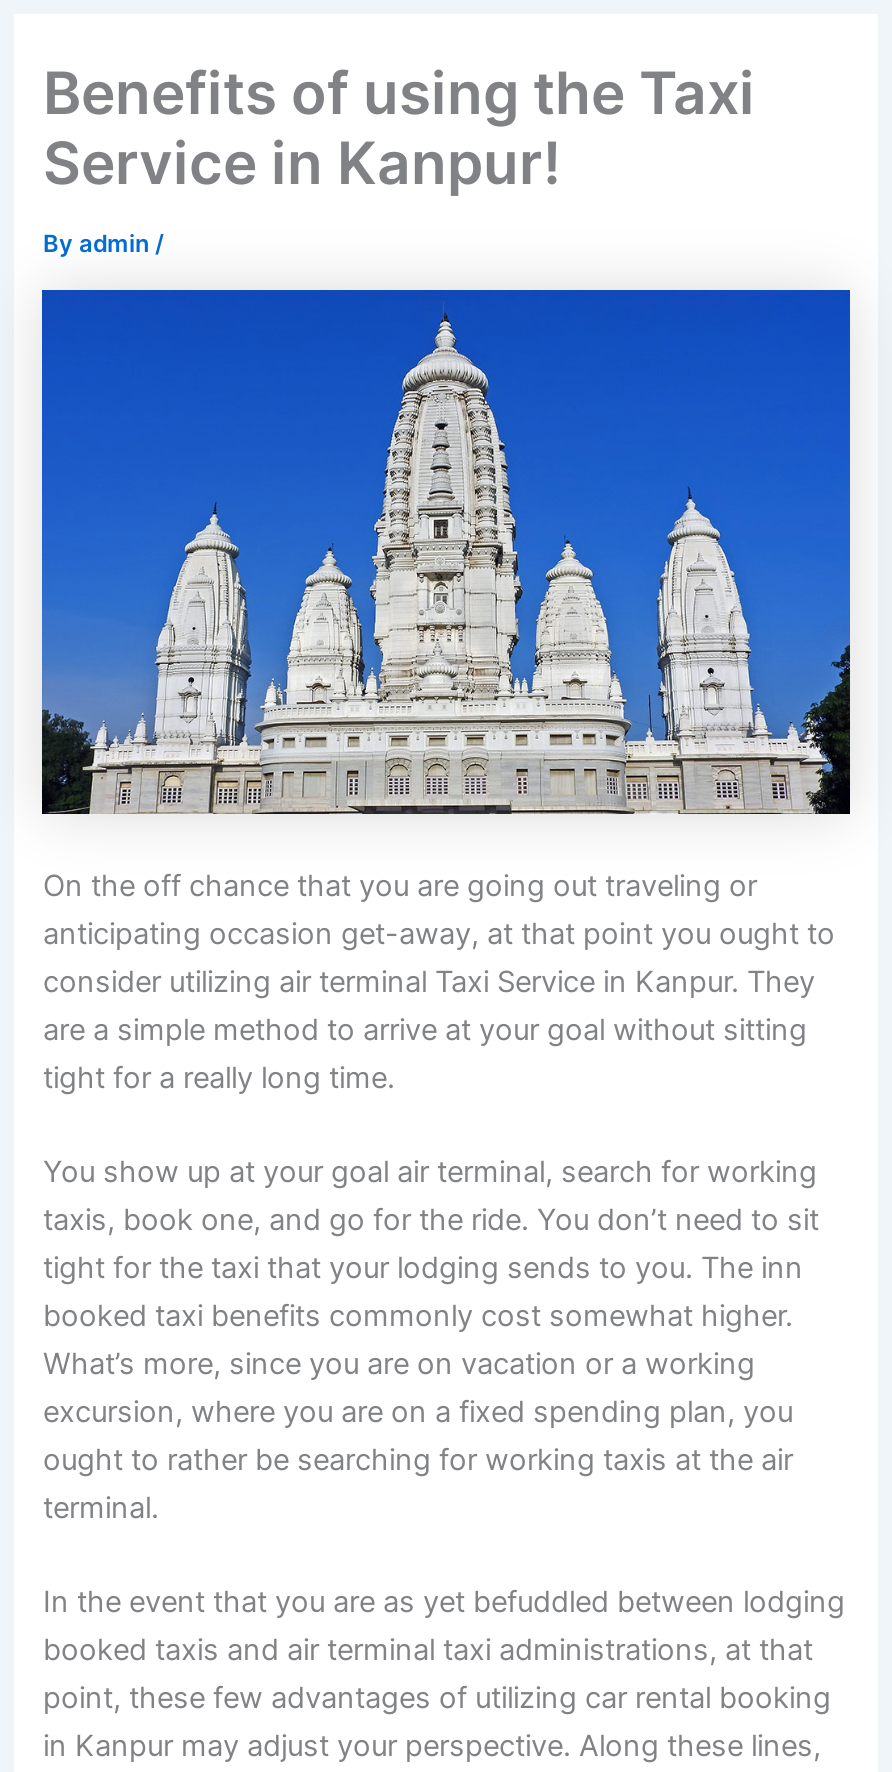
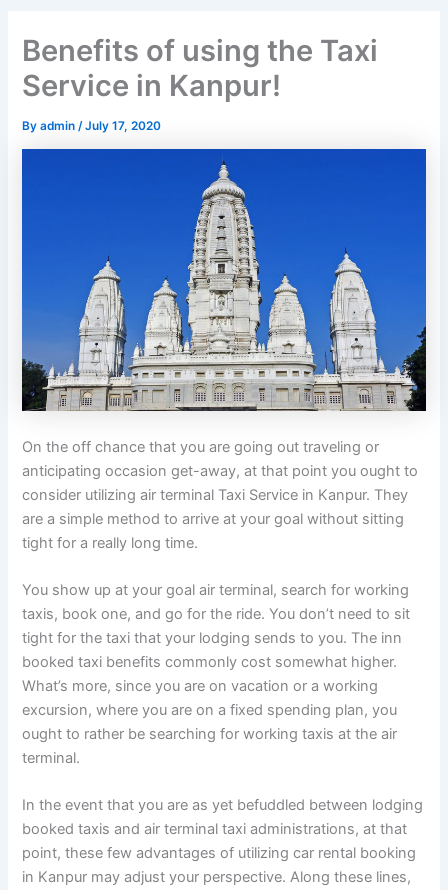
- By admin /
+ By admin / July 17, 2020
